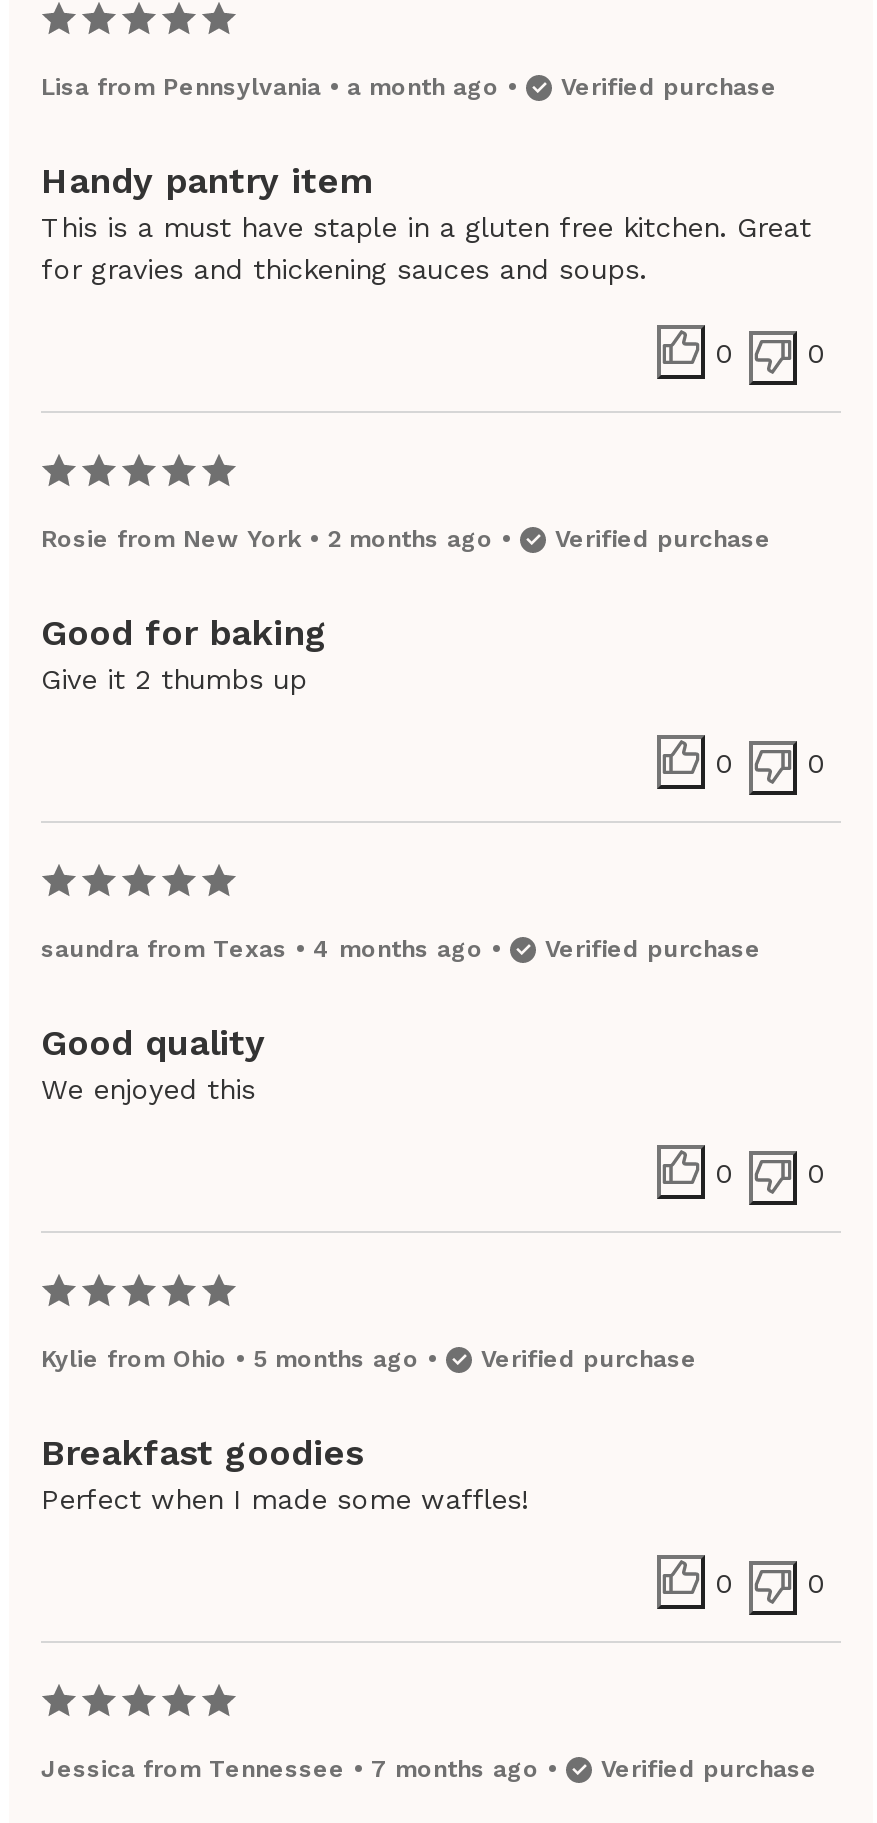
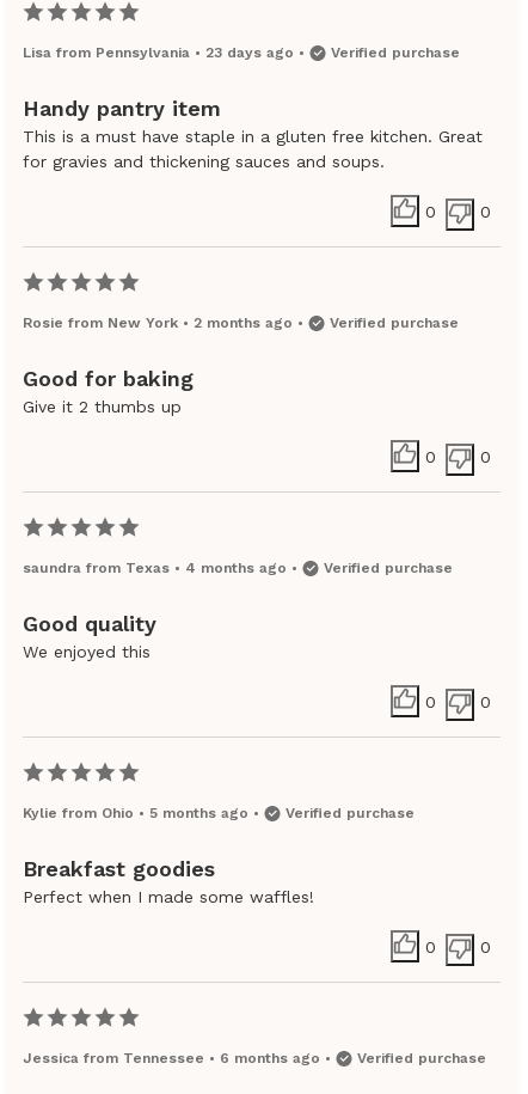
- Lisa from Pennsylvania • a month ago •
+ Lisa from Pennsylvania • 23 days ago •

- Jessica from Tennessee • 7 months ago •
+ Jessica from Tennessee • 6 months ago •
